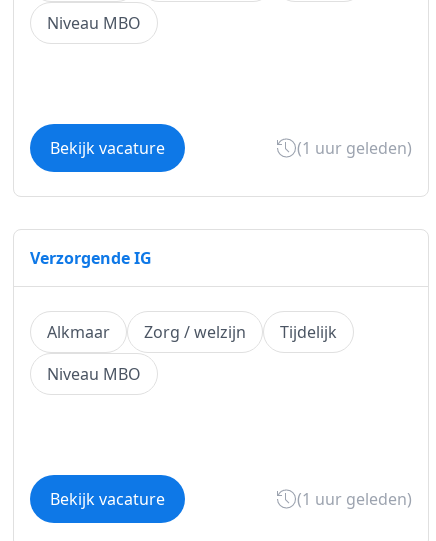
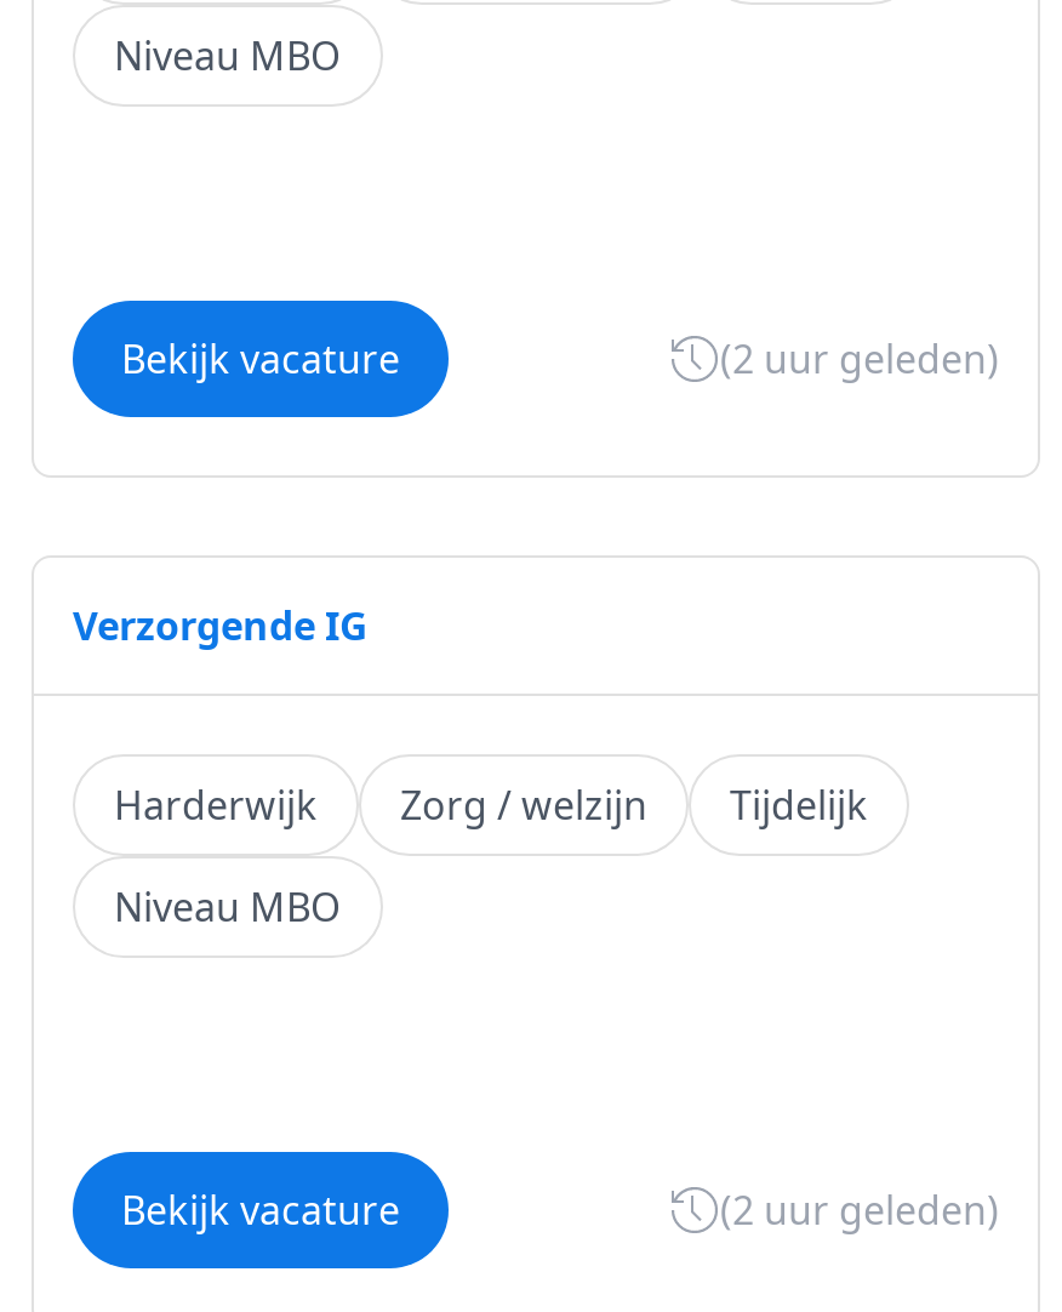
- (1 uur geleden)
+ (2 uur geleden)

- Alkmaar
+ Harderwijk

- (1 uur geleden)
+ (2 uur geleden)
